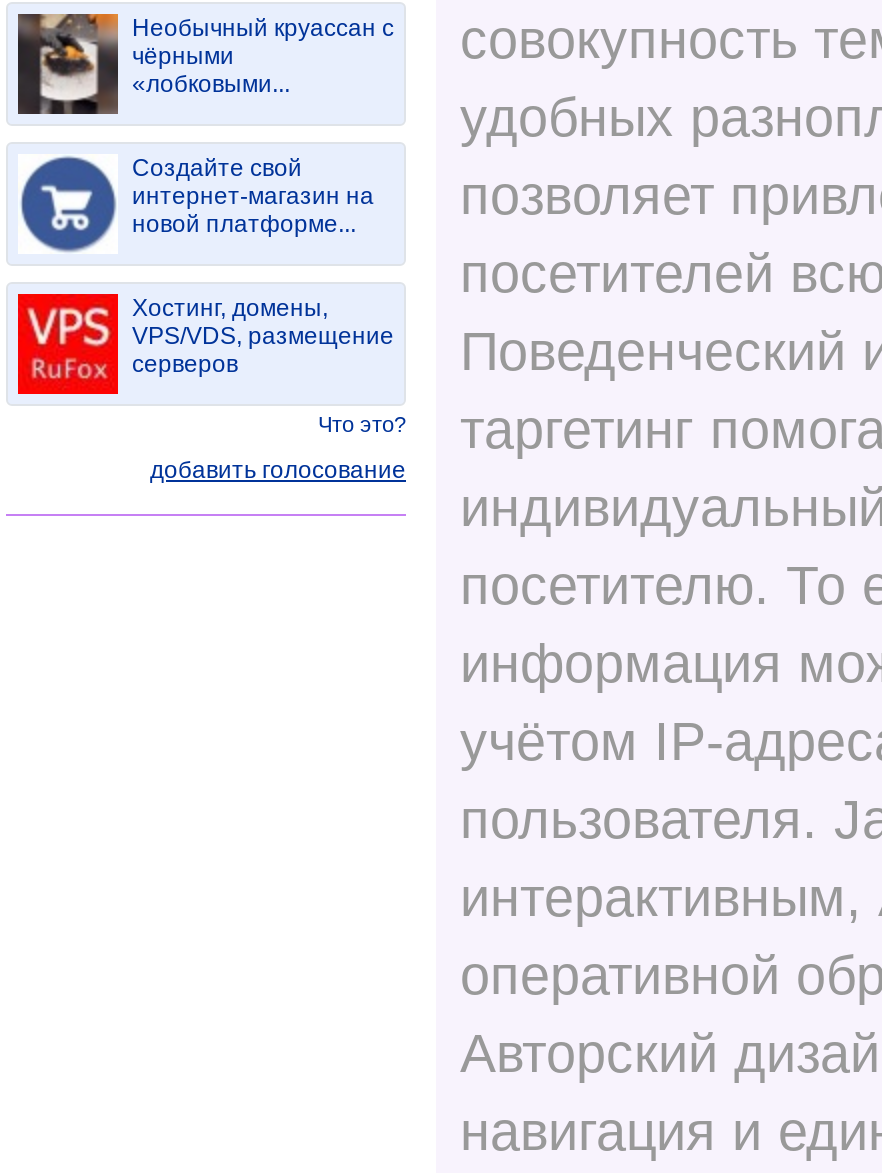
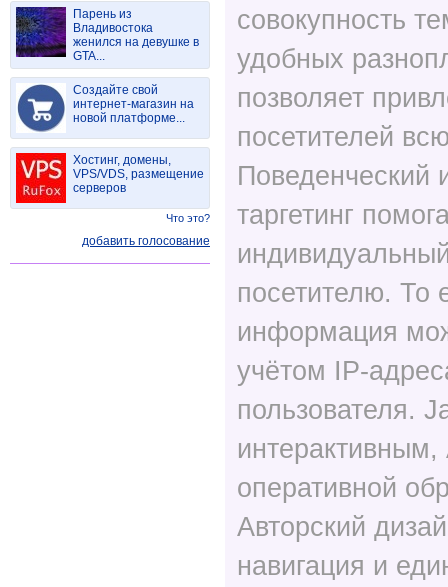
- [image]
- Необычный круассан с
- чёрными
- «лобковыми...
+ [image]
+ Парень из
+ Владивостока
+ женился на девушке в
+ GTA...
